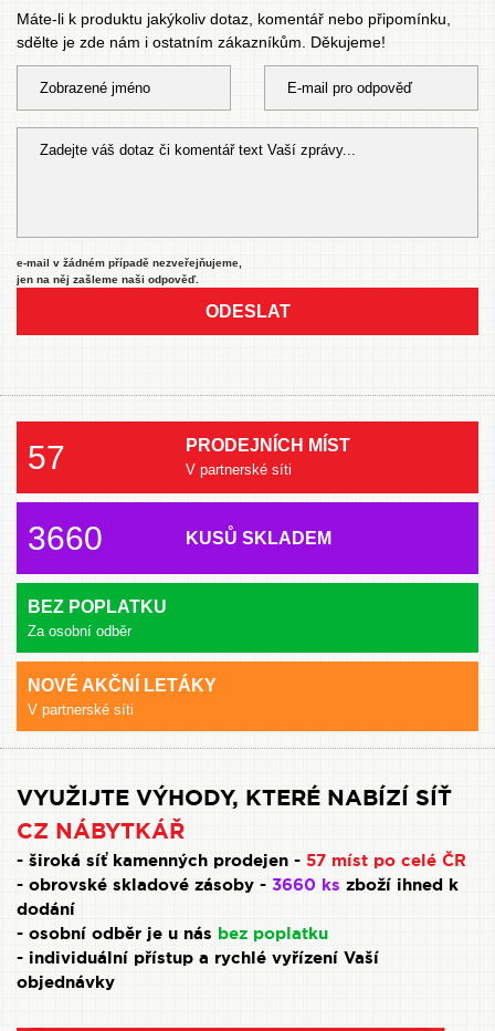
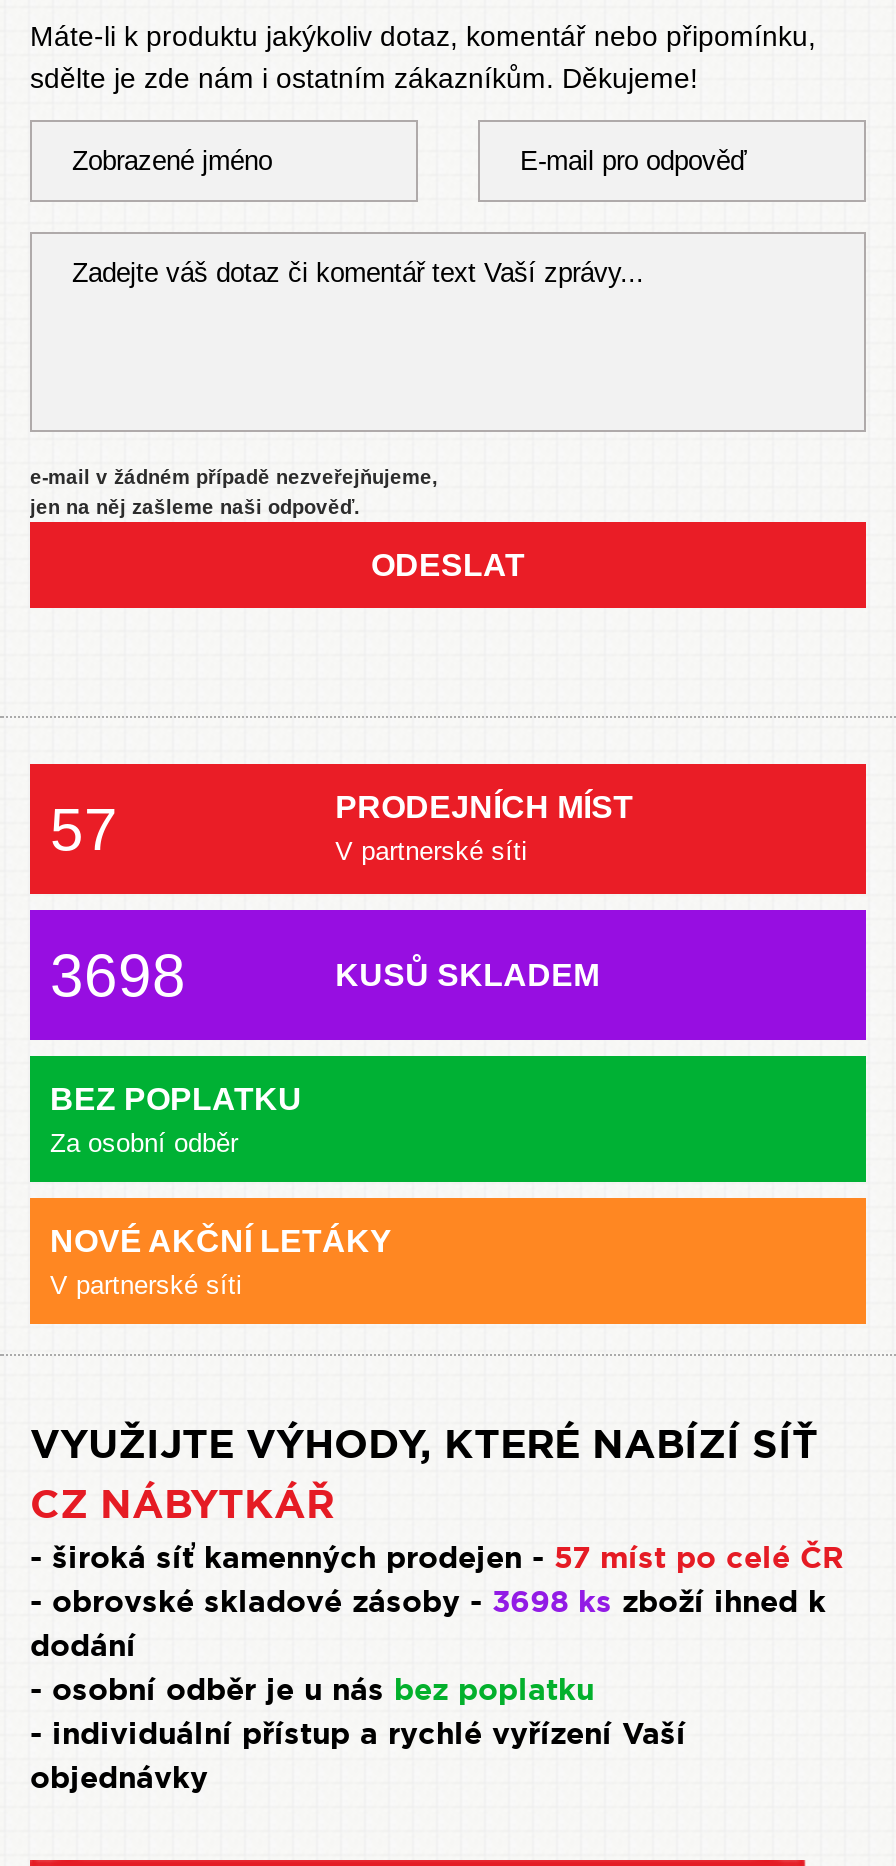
- 3660
+ 3698

- - obrovské skladové zásoby - 3660 ks zboží ihned k
+ - obrovské skladové zásoby - 3698 ks zboží ihned k
